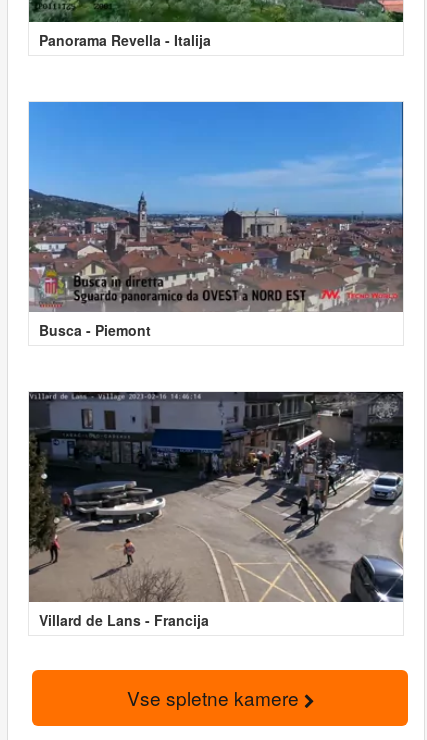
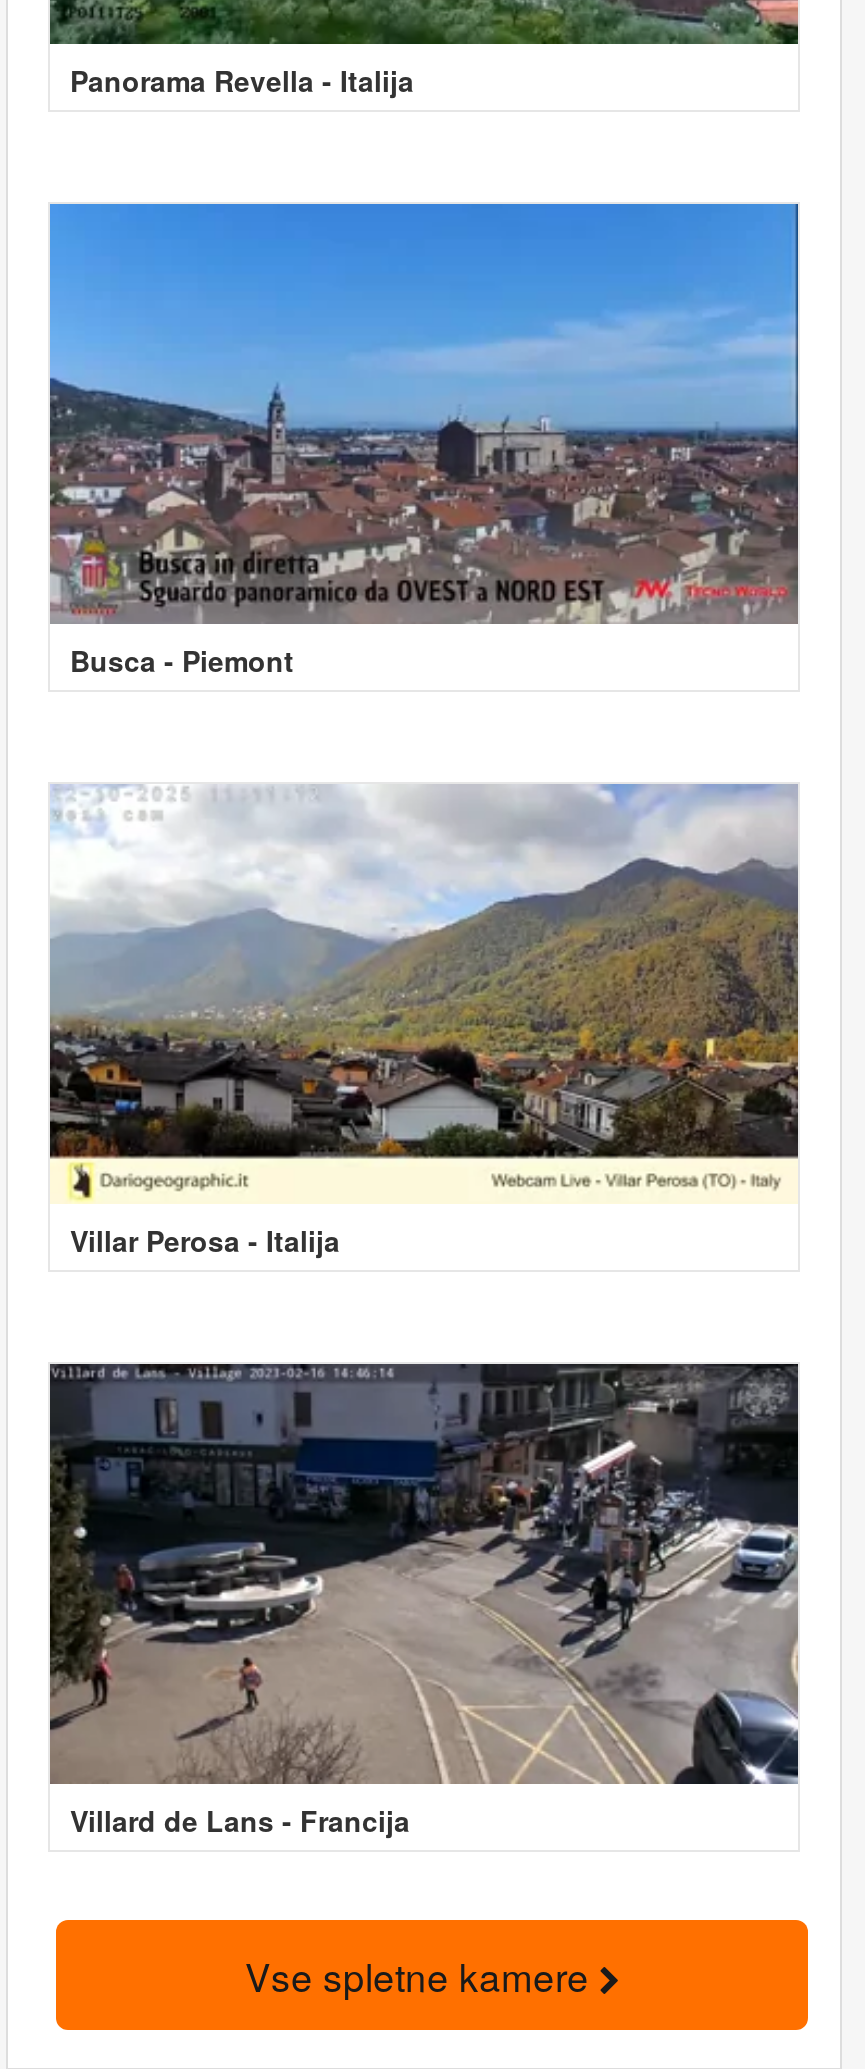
+ [image]
+ Villar Perosa - Italija
